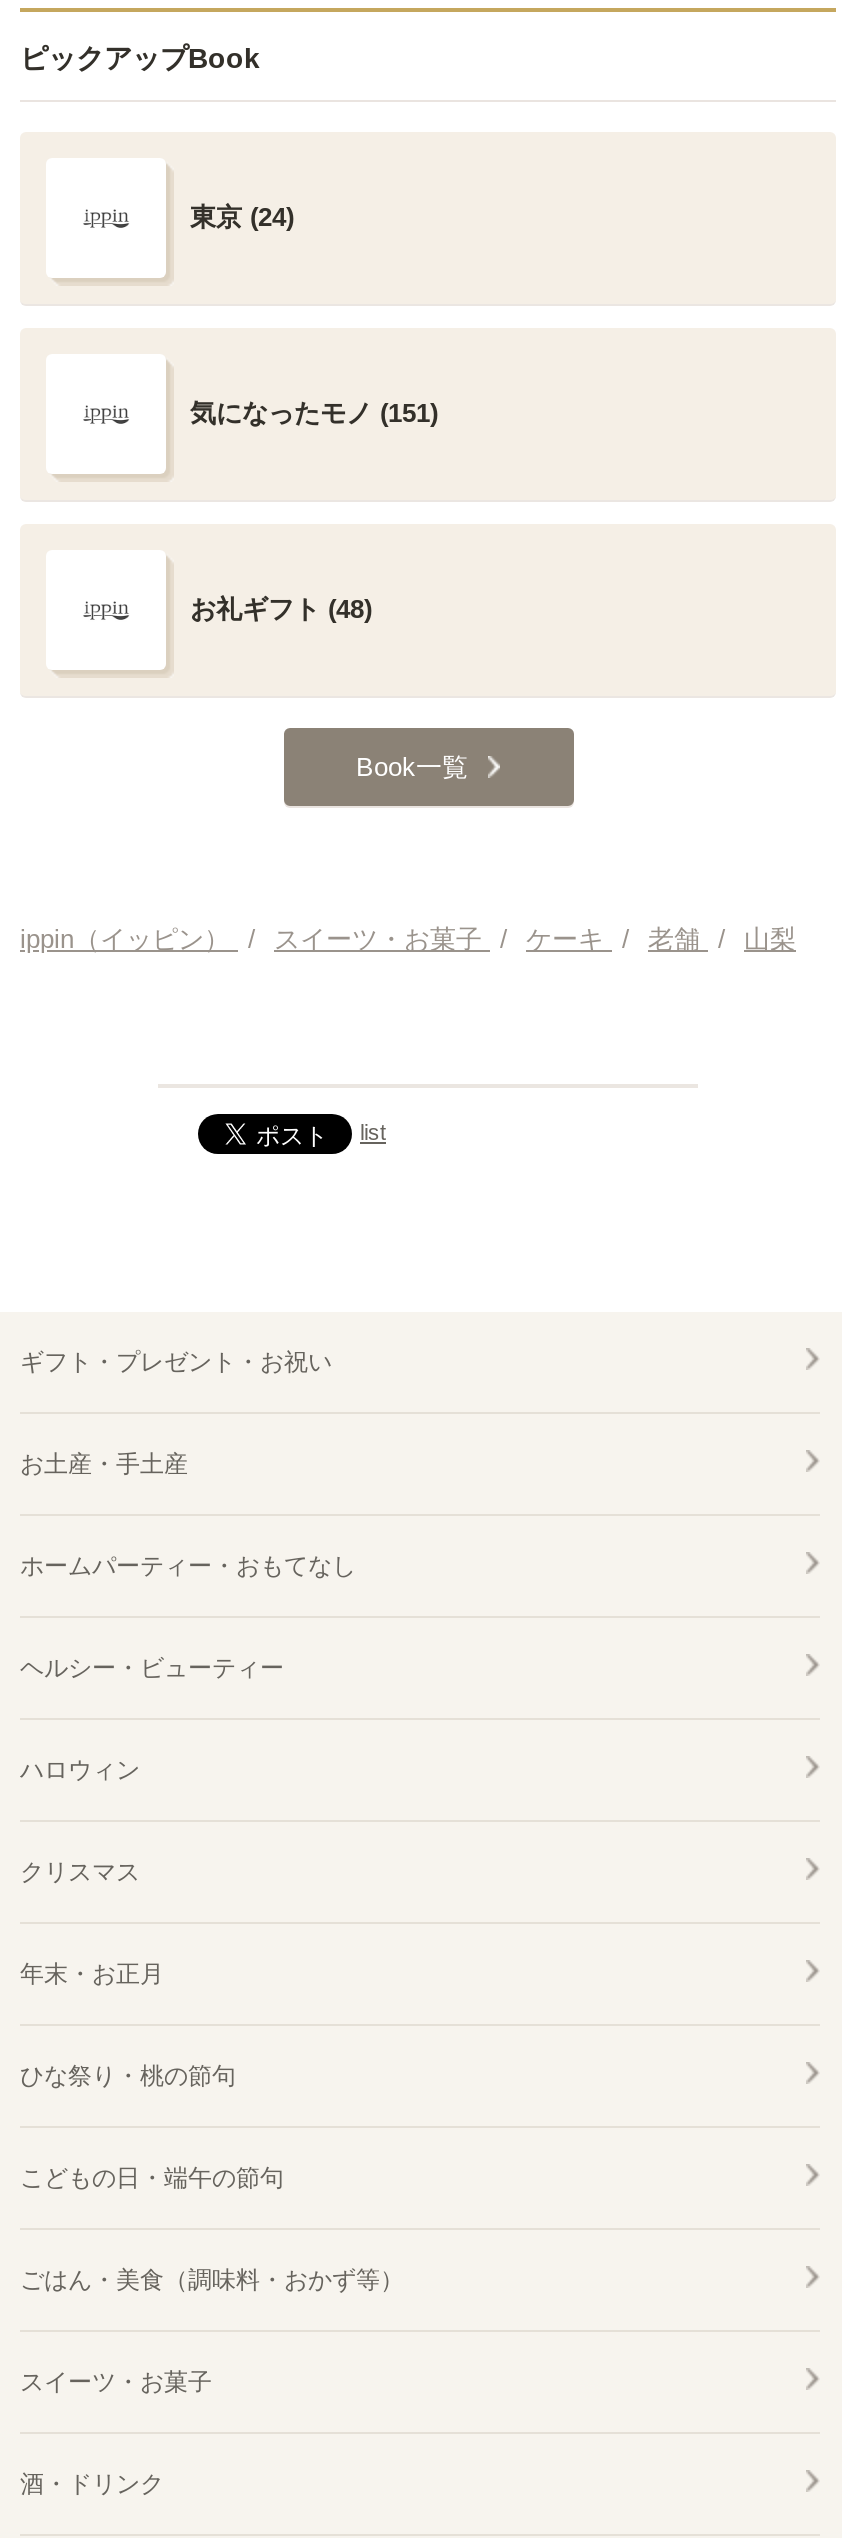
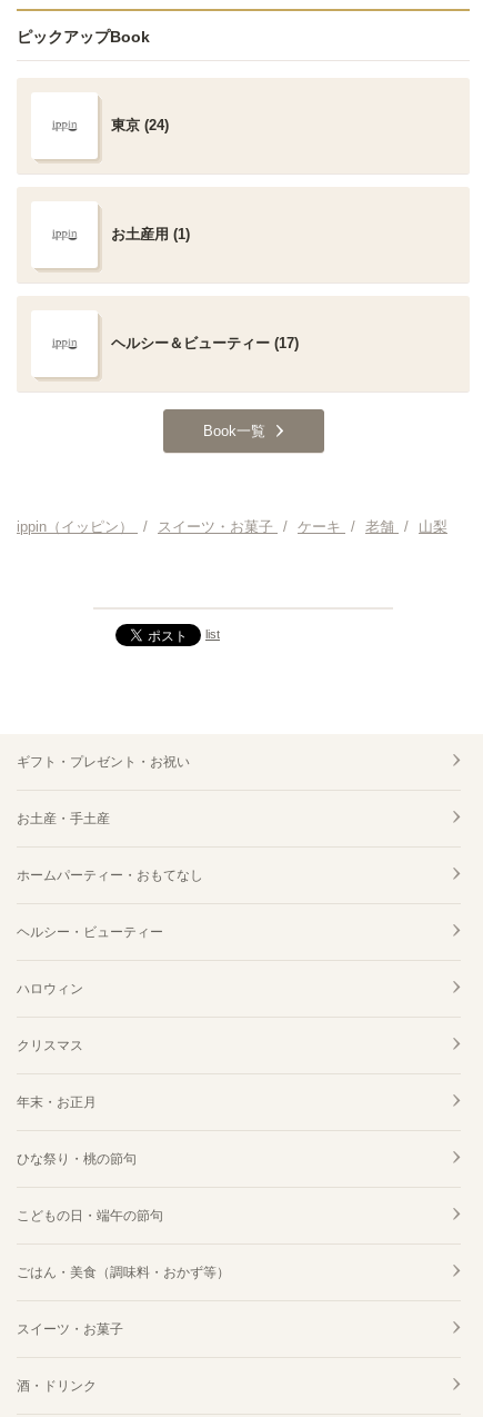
- 気になったモノ (151)
+ お土産用 (1)

- お礼ギフト (48)
+ ヘルシー＆ビューティー (17)
